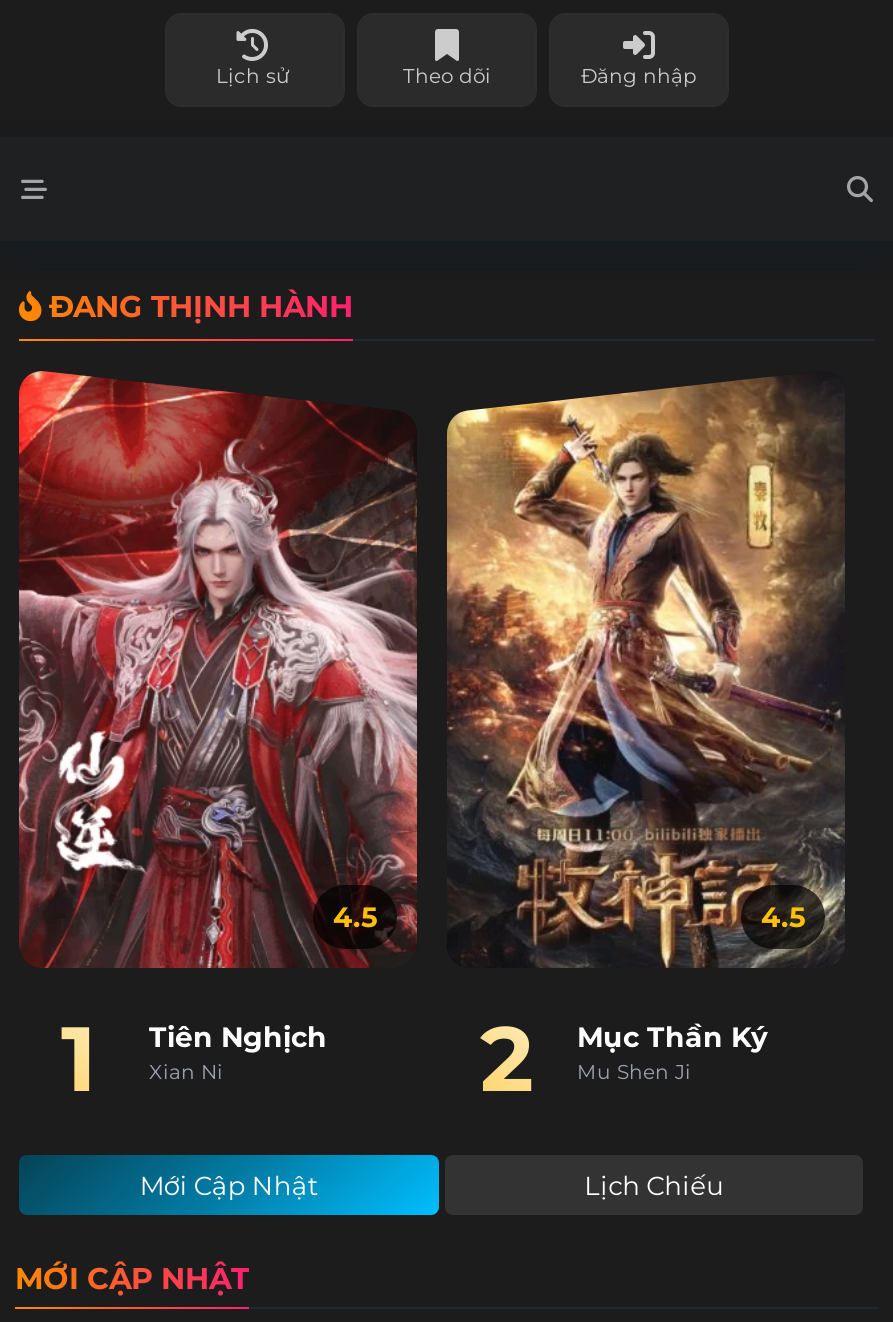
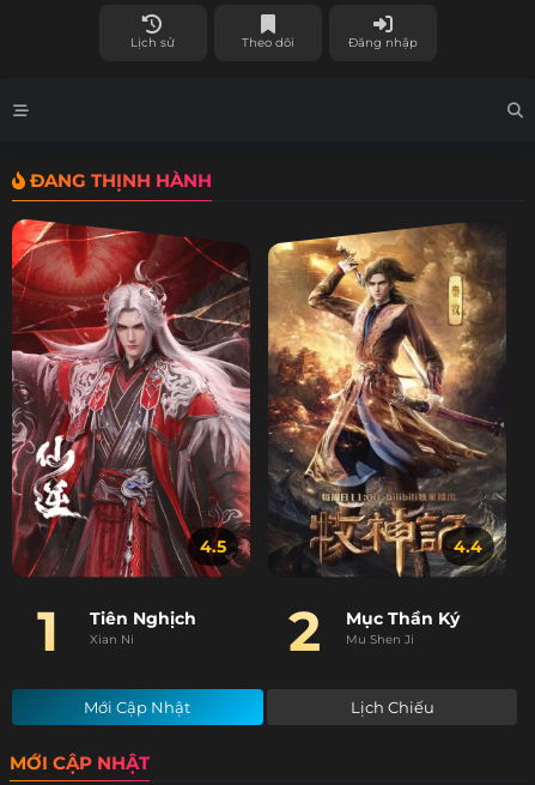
- 4.5
+ 4.4
